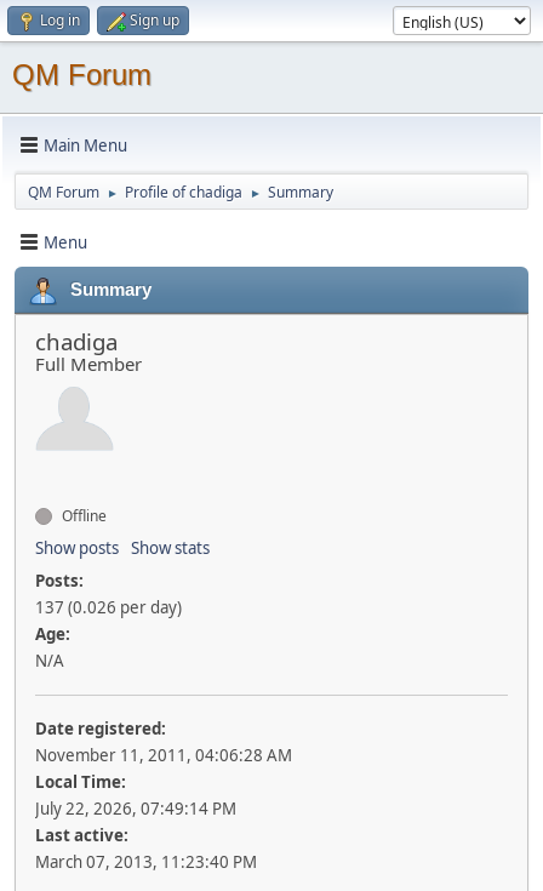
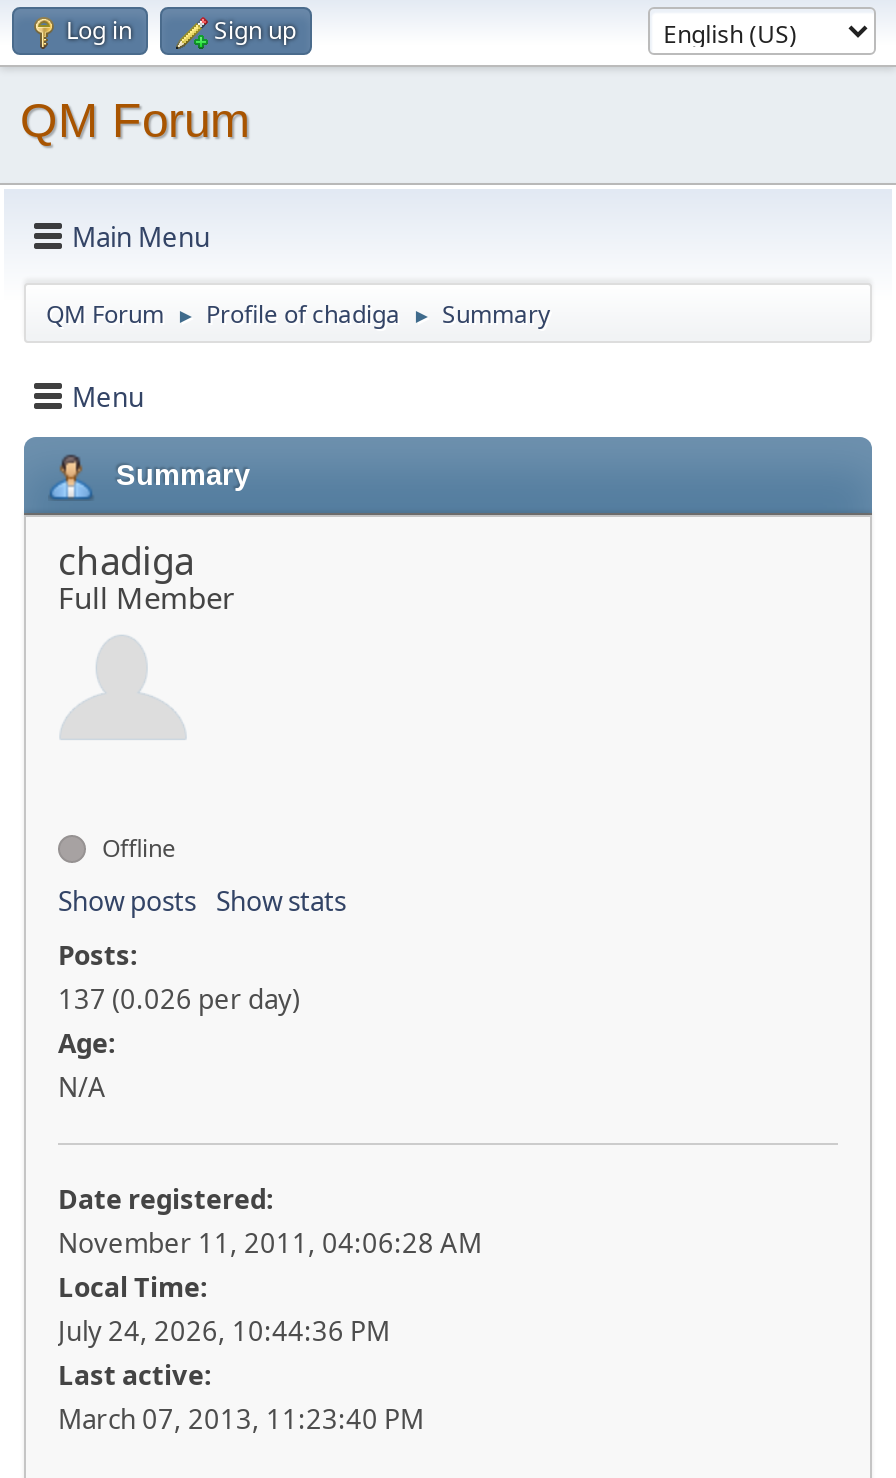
- July 22, 2026, 07:49:14 PM
+ July 24, 2026, 10:44:36 PM
